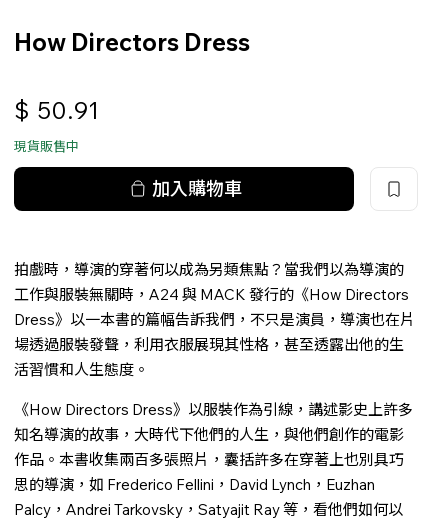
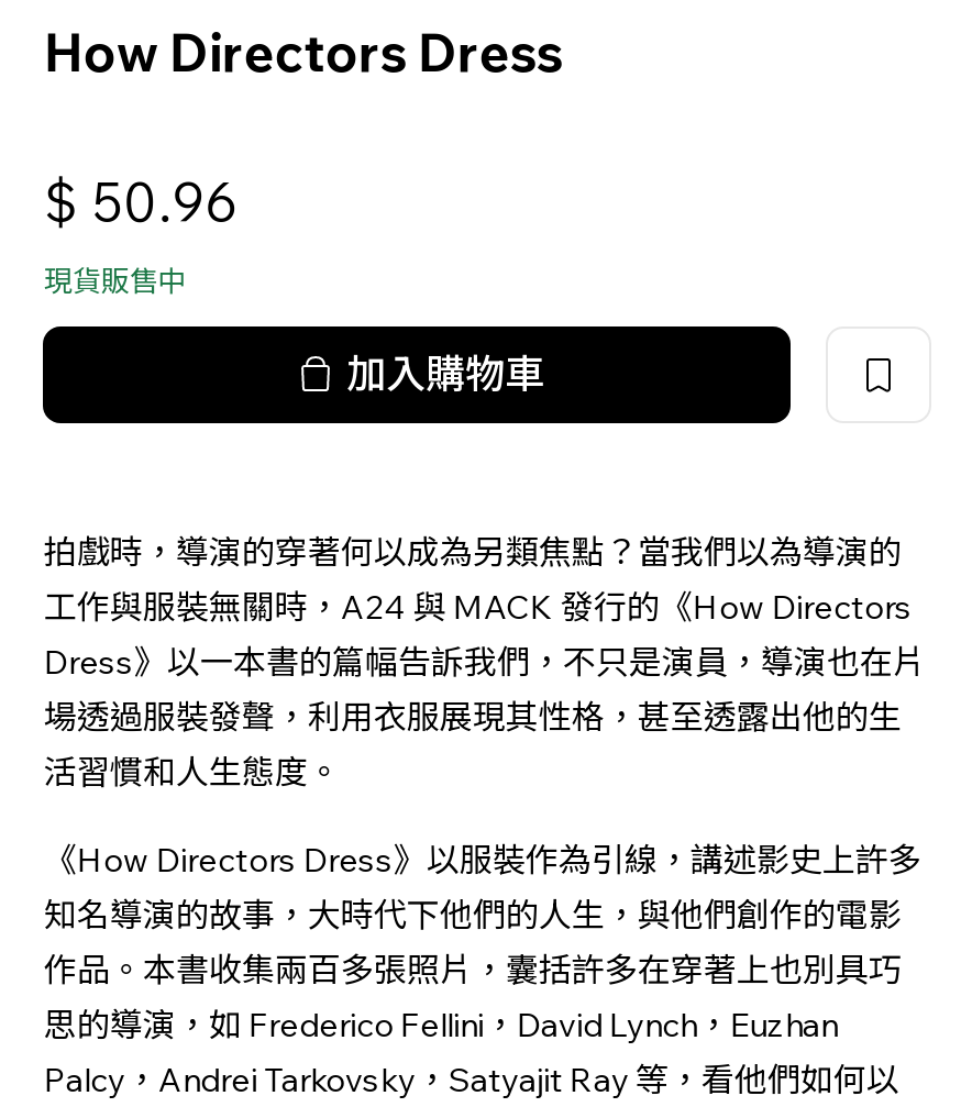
- $ 50.91
+ $ 50.96
